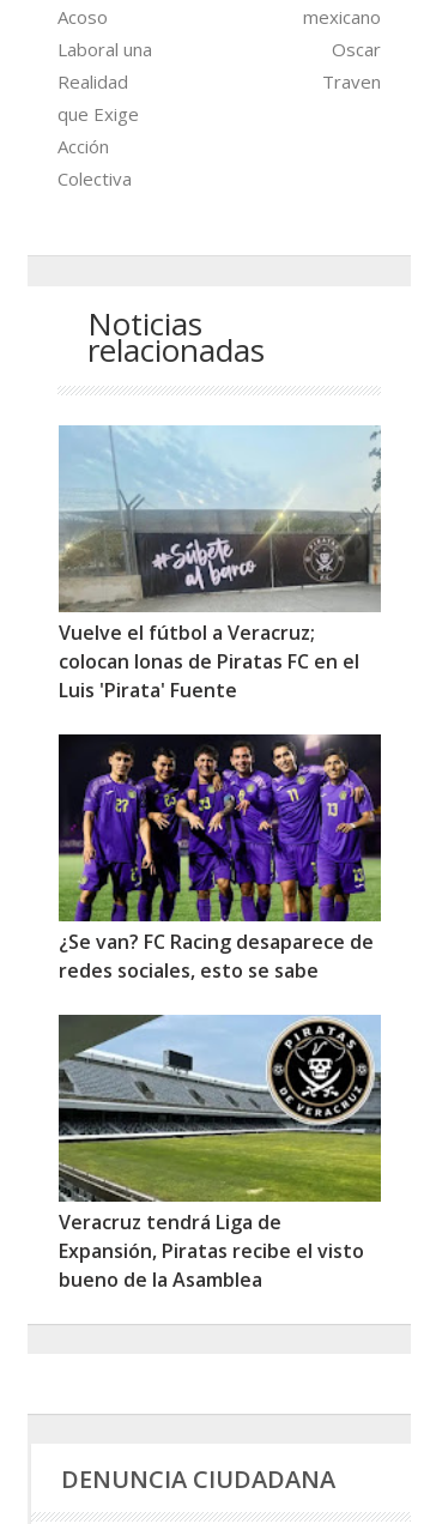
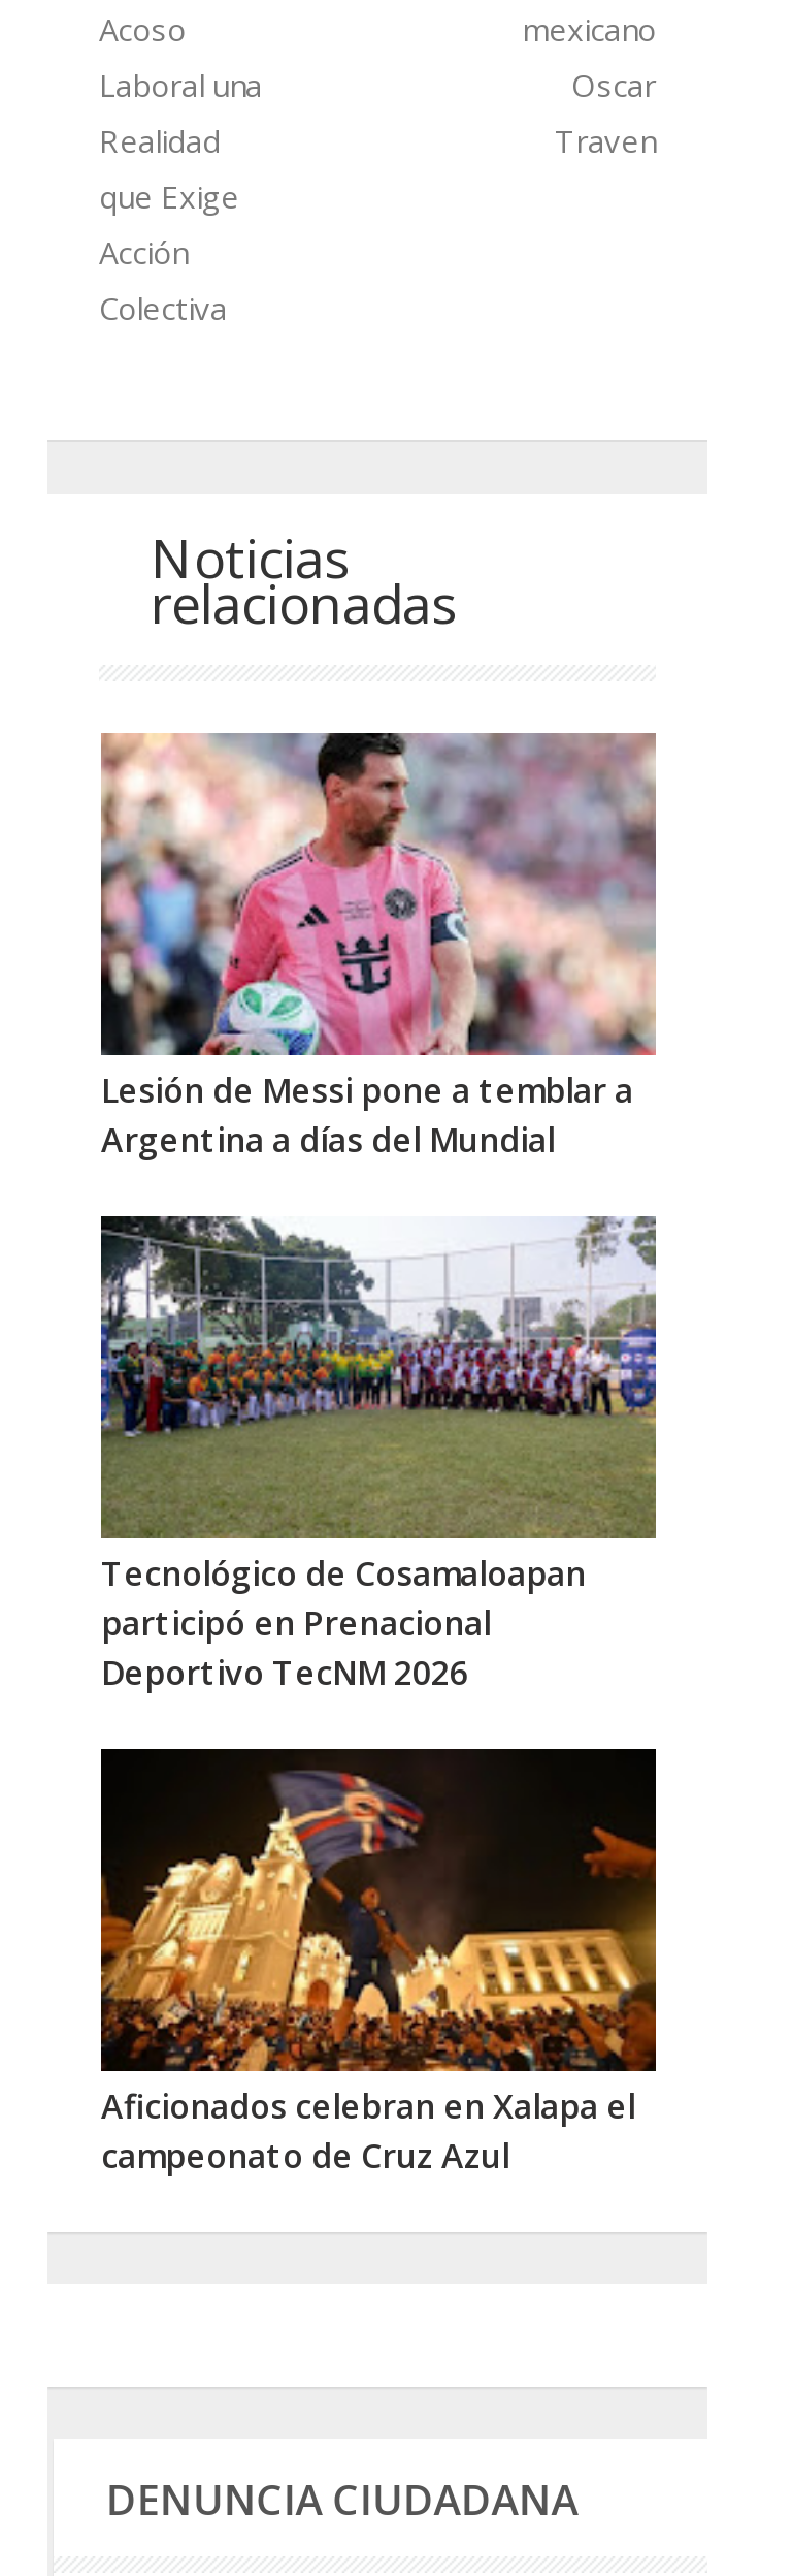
- [image]
- Vuelve el fútbol a Veracruz;
- colocan lonas de Piratas FC en el
- Luis 'Pirata' Fuente
+ [image]
+ Lesión de Messi pone a temblar a
+ Argentina a días del Mundial

- [image]
- ¿Se van? FC Racing desaparece de
- redes sociales, esto se sabe
+ [image]
+ Tecnológico de Cosamaloapan
+ participó en Prenacional
+ Deportivo TecNM 2026

- [image]
- Veracruz tendrá Liga de
- Expansión, Piratas recibe el visto
- bueno de la Asamblea
+ [image]
+ Aficionados celebran en Xalapa el
+ campeonato de Cruz Azul
